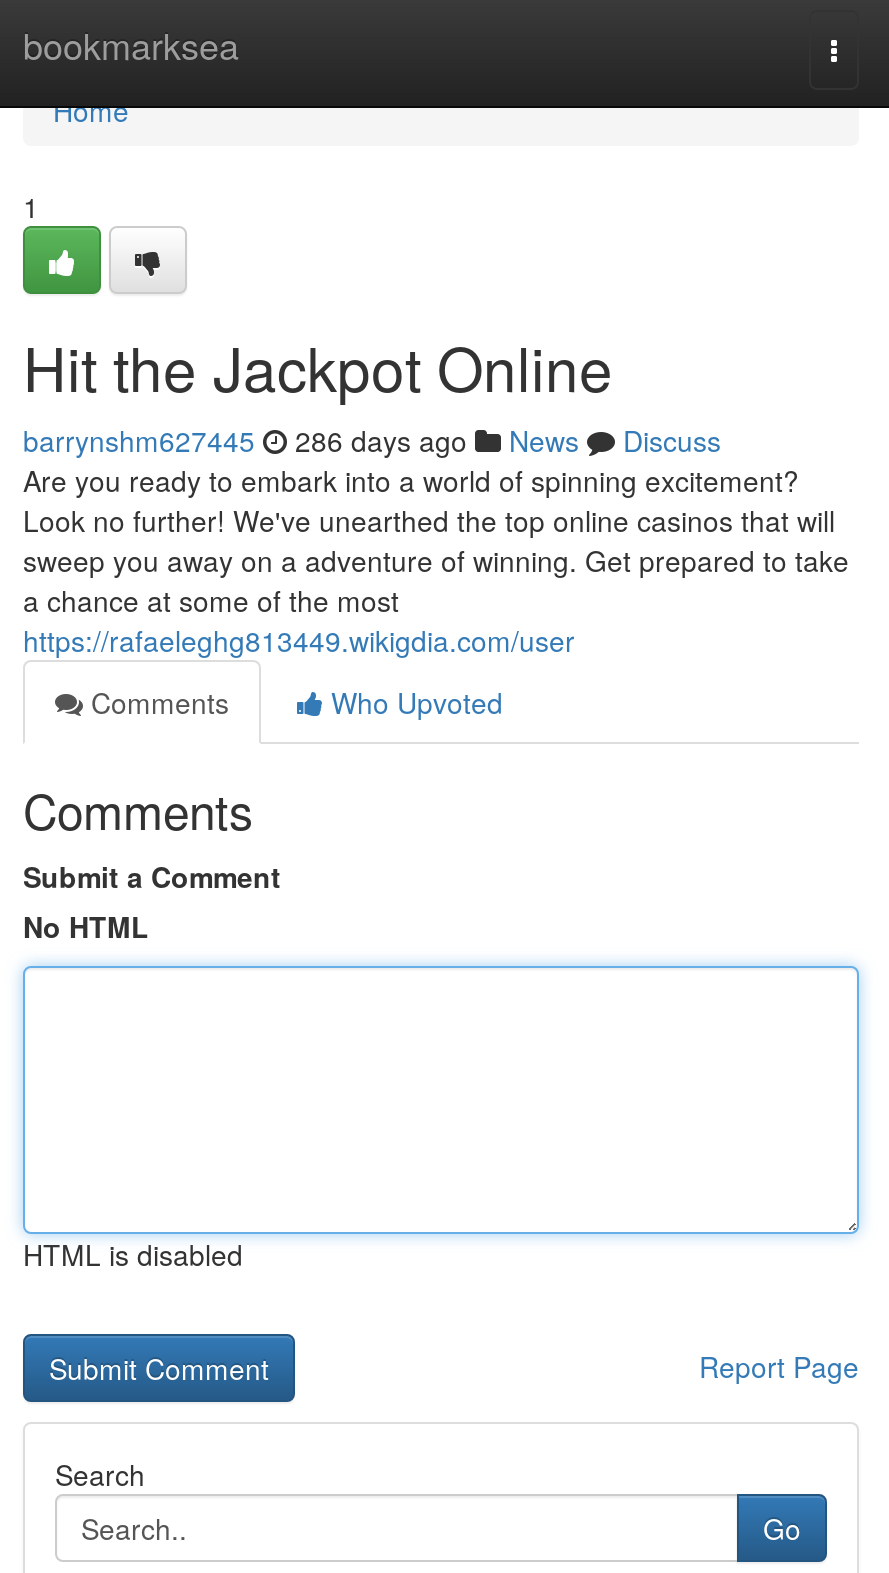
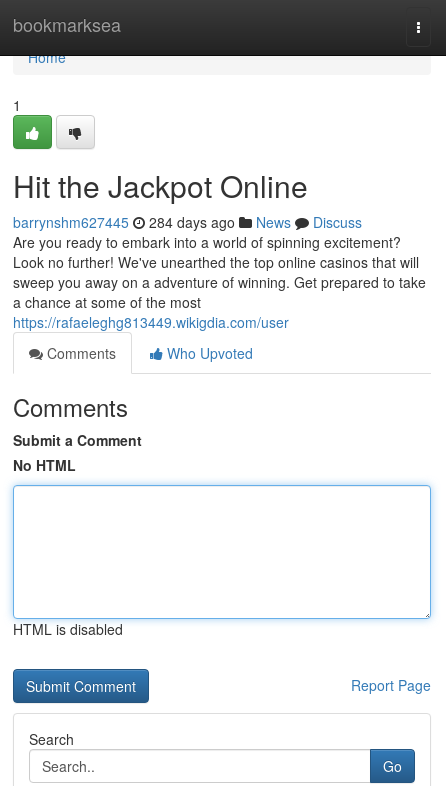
- barrynshm627445 286 days ago News Discuss
+ barrynshm627445 284 days ago News Discuss
